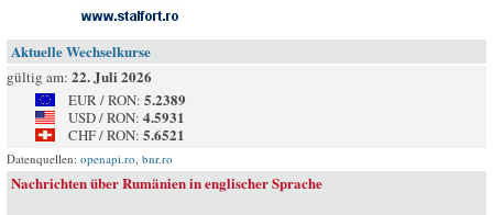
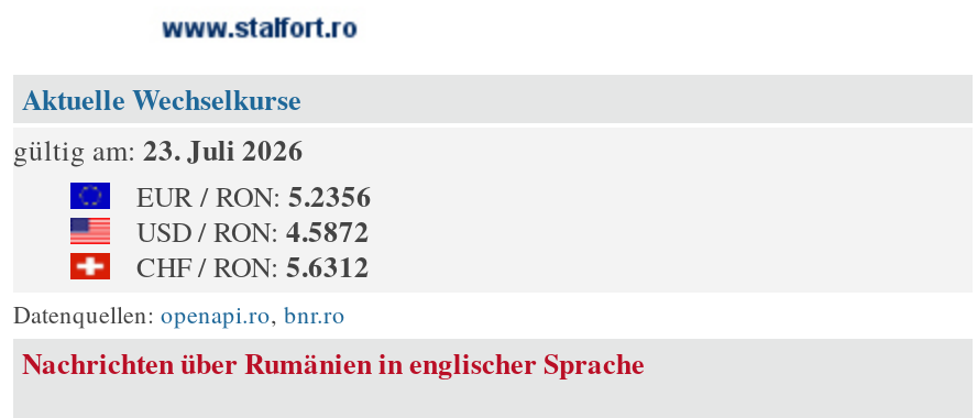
- gültig am: 22. Juli 2026
+ gültig am: 23. Juli 2026

- EUR / RON: 5.2389
+ EUR / RON: 5.2356

- USD / RON: 4.5931
+ USD / RON: 4.5872

- CHF / RON: 5.6521
+ CHF / RON: 5.6312
